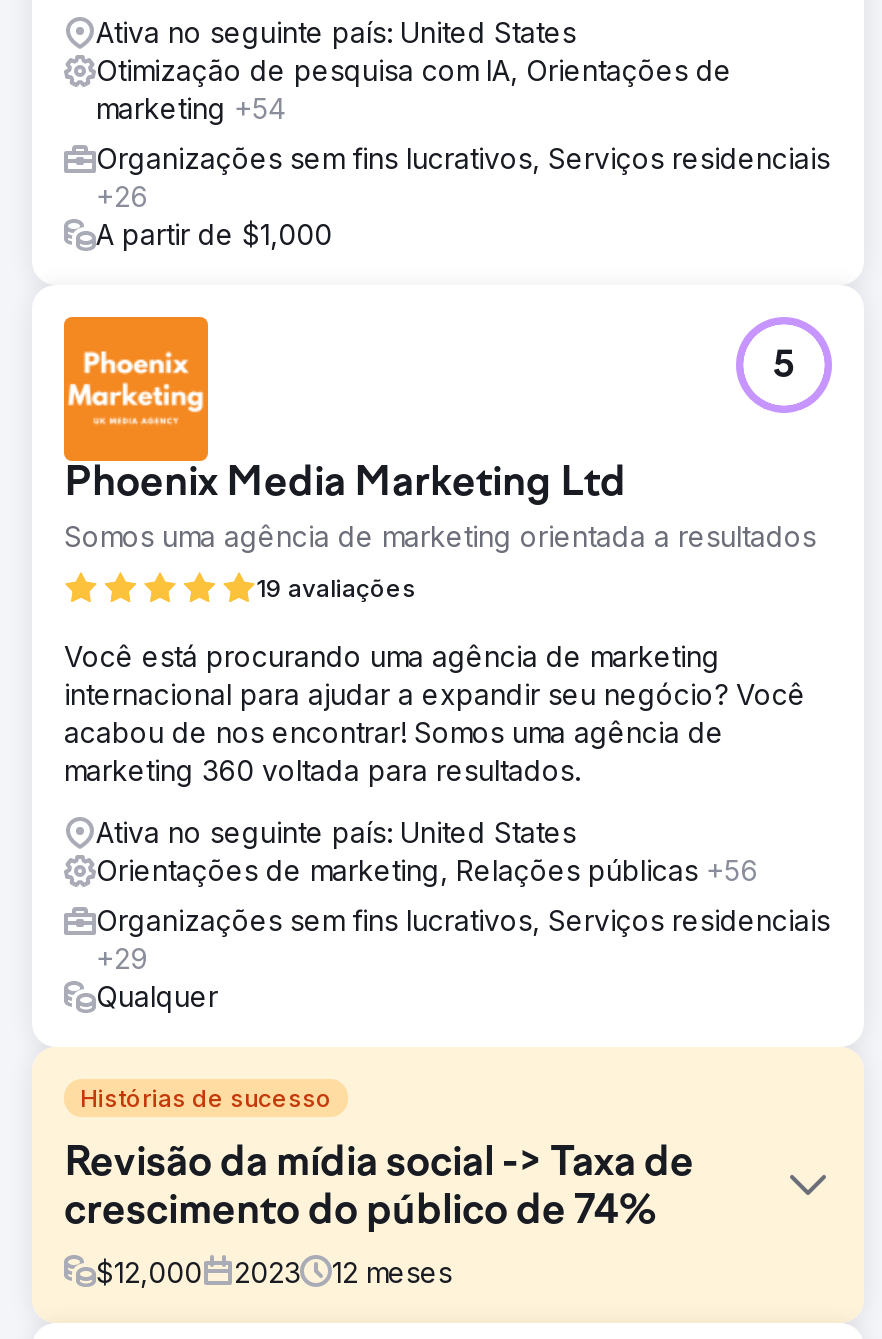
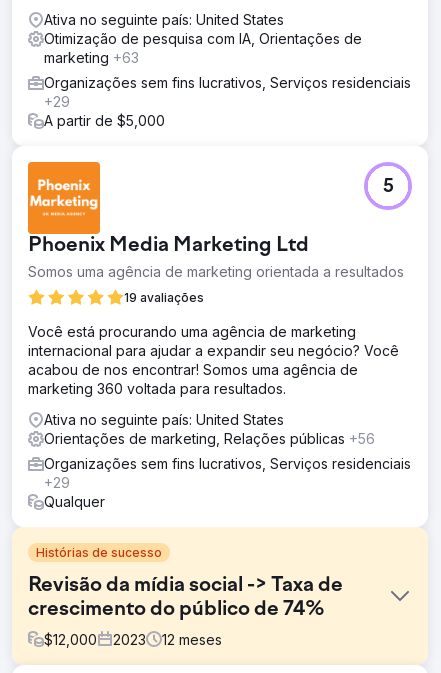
- marketing +54
+ marketing +63

- +26
+ +29

- A partir de $1,000
+ A partir de $5,000
